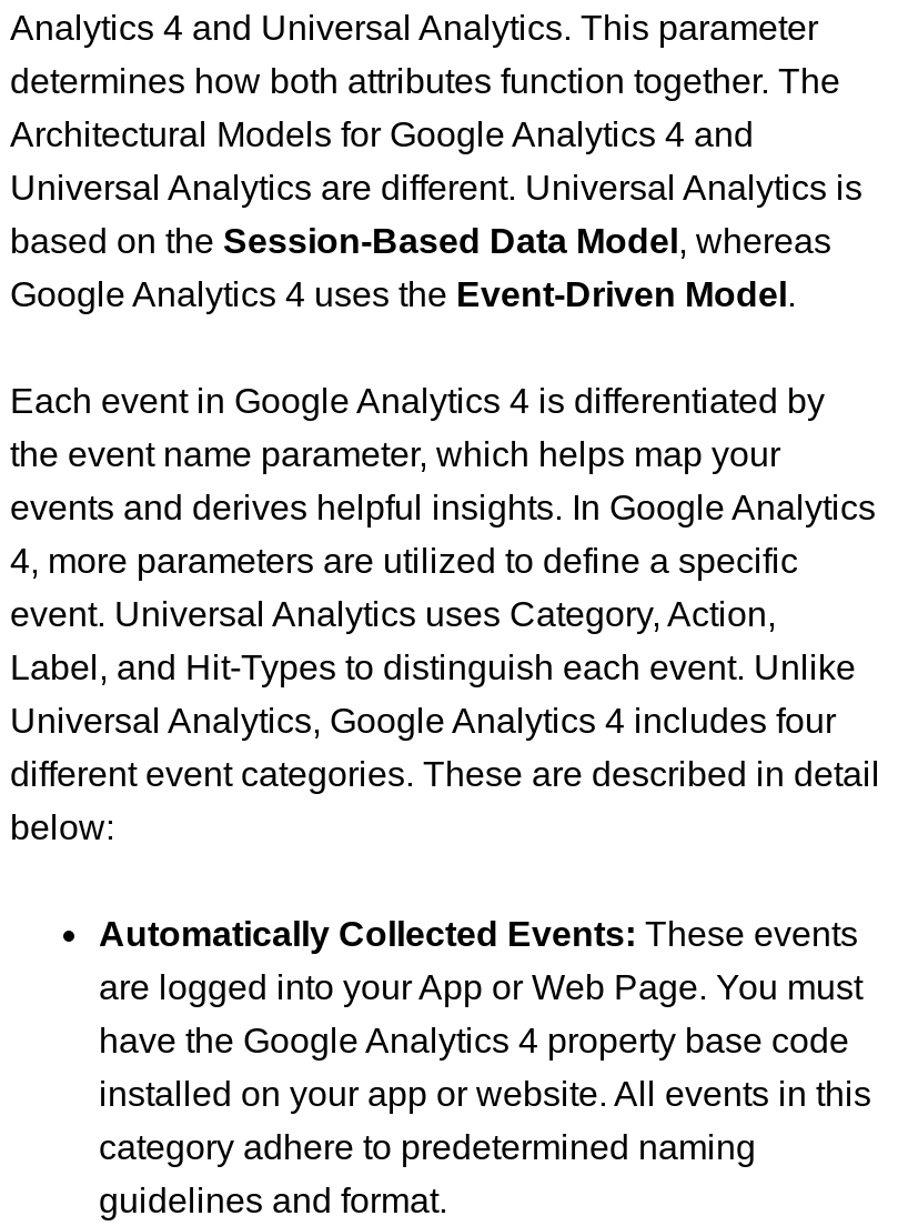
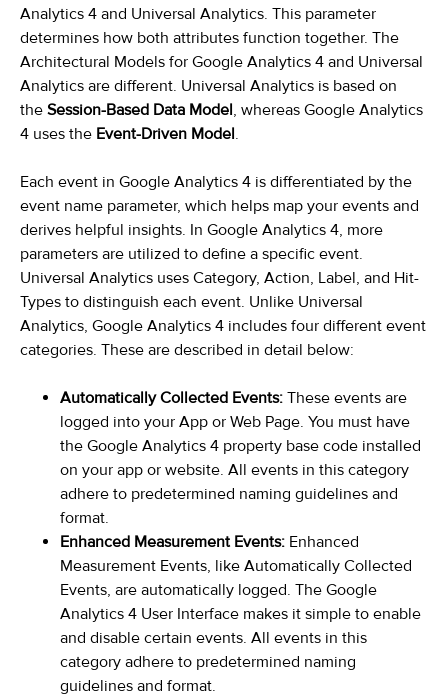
- Automatically Collected Events: These events
- are logged into your App or Web Page. You must
- have the Google Analytics 4 property base code
- installed on your app or website. All events in this
+ Automatically Collected Events: These events are
+ logged into your App or Web Page. You must have
+ the Google Analytics 4 property base code installed
+ on your app or website. All events in this category
+ adhere to predetermined naming guidelines and
+ format.
+ Enhanced Measurement Events: Enhanced
+ Measurement Events, like Automatically Collected
+ Events, are automatically logged. The Google
+ Analytics 4 User Interface makes it simple to enable
+ and disable certain events. All events in this
